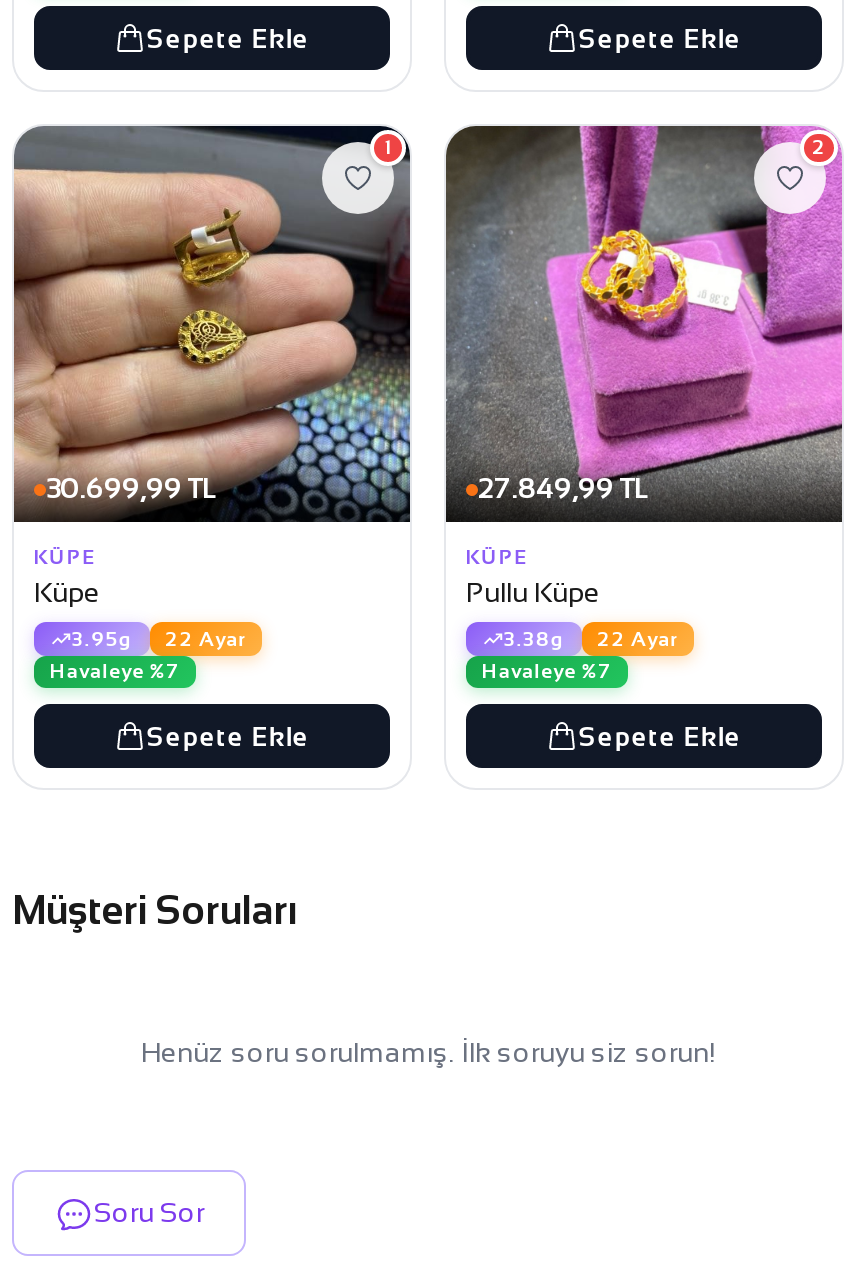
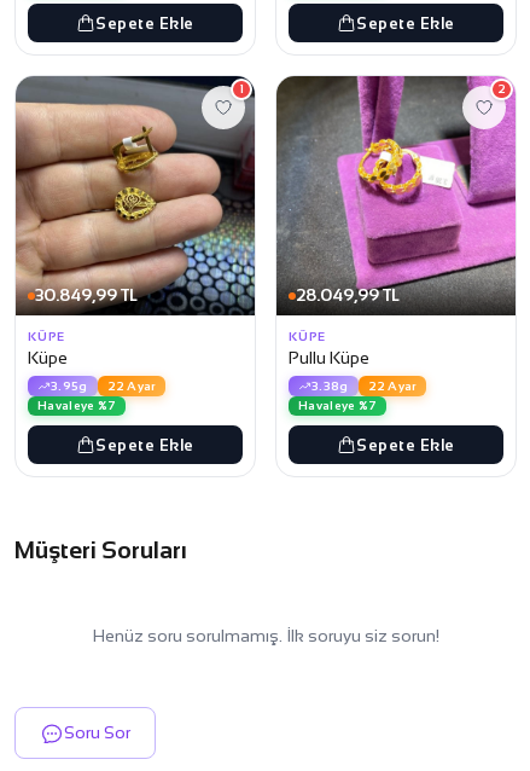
- 30.699,99 TL
+ 30.849,99 TL

- 27.849,99 TL
+ 28.049,99 TL
